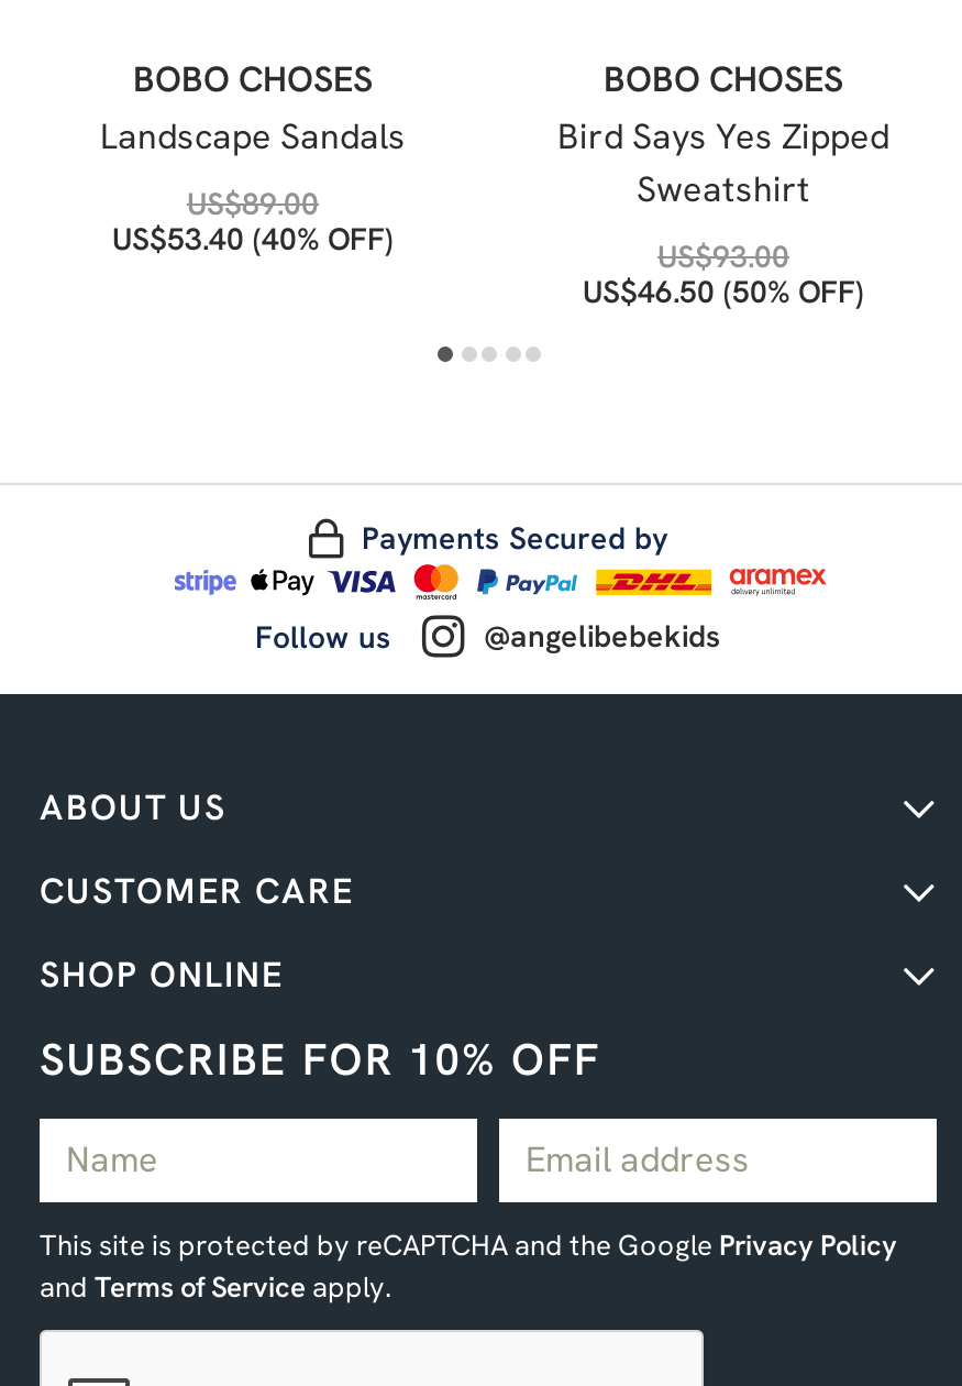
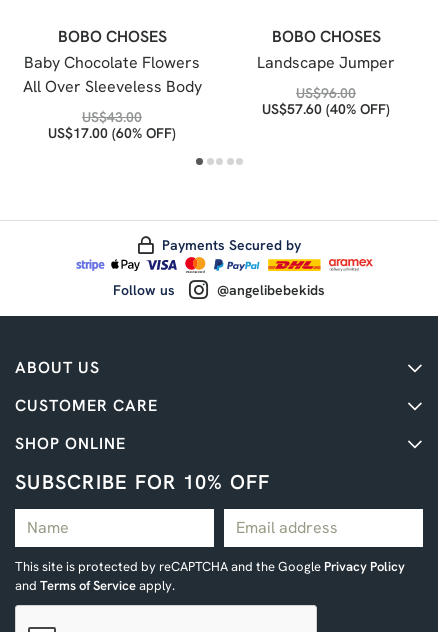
- Landscape Sandals
+ Baby Chocolate Flowers
+ All Over Sleeveless Body

- Bird Says Yes Zipped
- Sweatshirt
+ Landscape Jumper

- US$89.00
- US$53.40 (40% OFF)
+ US$43.00
+ US$17.00 (60% OFF)

- US$93.00
- US$46.50 (50% OFF)
+ US$96.00
+ US$57.60 (40% OFF)
